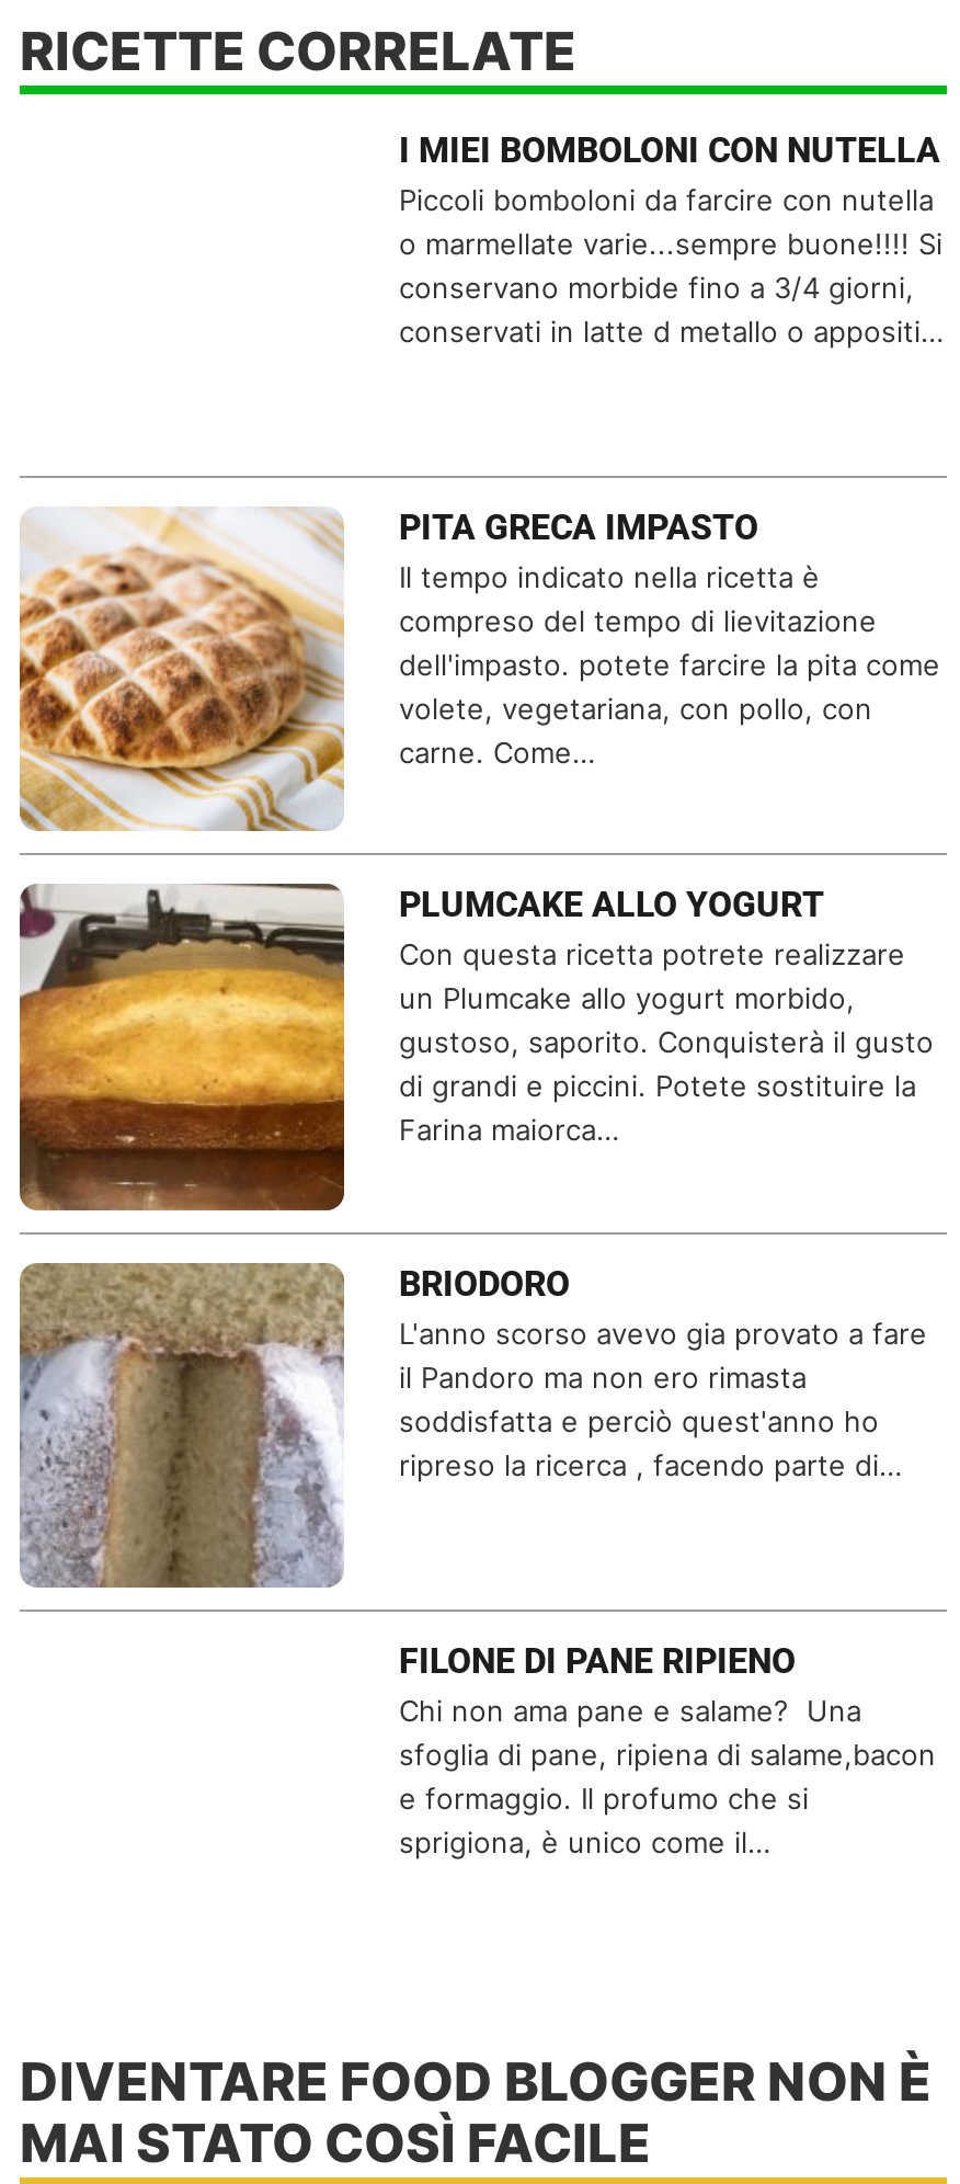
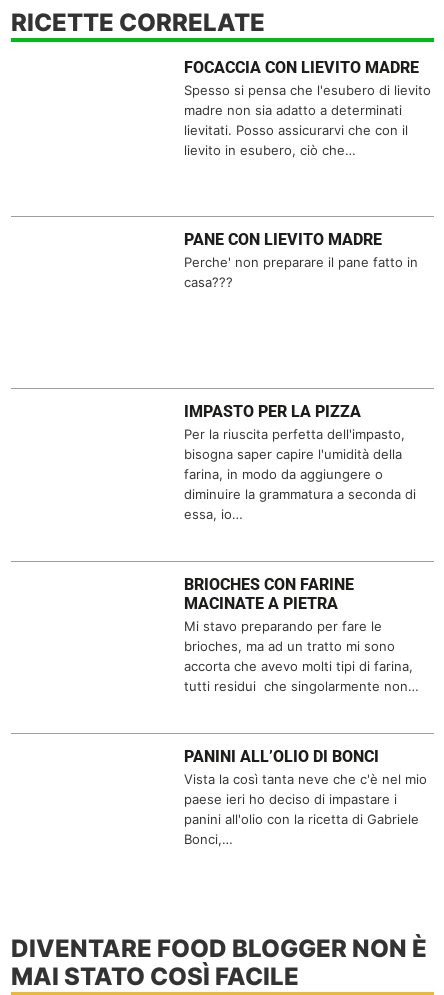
- I MIEI BOMBOLONI CON NUTELLA
- Piccoli bomboloni da farcire con nutella
- o marmellate varie...sempre buone!!!! Si
- conservano morbide fino a 3/4 giorni,
- conservati in latte d metallo o appositi…
+ FOCACCIA CON LIEVITO MADRE
+ Spesso si pensa che l'esubero di lievito
+ madre non sia adatto a determinati
+ lievitati. Posso assicurarvi che con il
+ lievito in esubero, ciò che…

- [image]

- PITA GRECA IMPASTO
- Il tempo indicato nella ricetta è
- compreso del tempo di lievitazione
- dell'impasto. potete farcire la pita come
- volete, vegetariana, con pollo, con
- carne. Come…
+ PANE CON LIEVITO MADRE
+ Perche' non preparare il pane fatto in
+ casa???

- [image]

- PLUMCAKE ALLO YOGURT
- Con questa ricetta potrete realizzare
- un Plumcake allo yogurt morbido,
- gustoso, saporito. Conquisterà il gusto
- di grandi e piccini. Potete sostituire la
- Farina maiorca…
+ IMPASTO PER LA PIZZA
+ Per la riuscita perfetta dell'impasto,
+ bisogna saper capire l'umidità della
+ farina, in modo da aggiungere o
+ diminuire la grammatura a seconda di
+ essa, io…

- [image]

- BRIODORO
- L'anno scorso avevo gia provato a fare
- il Pandoro ma non ero rimasta
- soddisfatta e perciò quest'anno ho
- ripreso la ricerca , facendo parte di…
+ BRIOCHES CON FARINE
+ MACINATE A PIETRA
+ Mi stavo preparando per fare le
+ brioches, ma ad un tratto mi sono
+ accorta che avevo molti tipi di farina,
+ tutti residui che singolarmente non…

- FILONE DI PANE RIPIENO
- Chi non ama pane e salame? Una
- sfoglia di pane, ripiena di salame,bacon
- e formaggio. Il profumo che si
- sprigiona, è unico come il…
+ PANINI ALL’OLIO DI BONCI
+ Vista la così tanta neve che c'è nel mio
+ paese ieri ho deciso di impastare i
+ panini all'olio con la ricetta di Gabriele
+ Bonci,…
